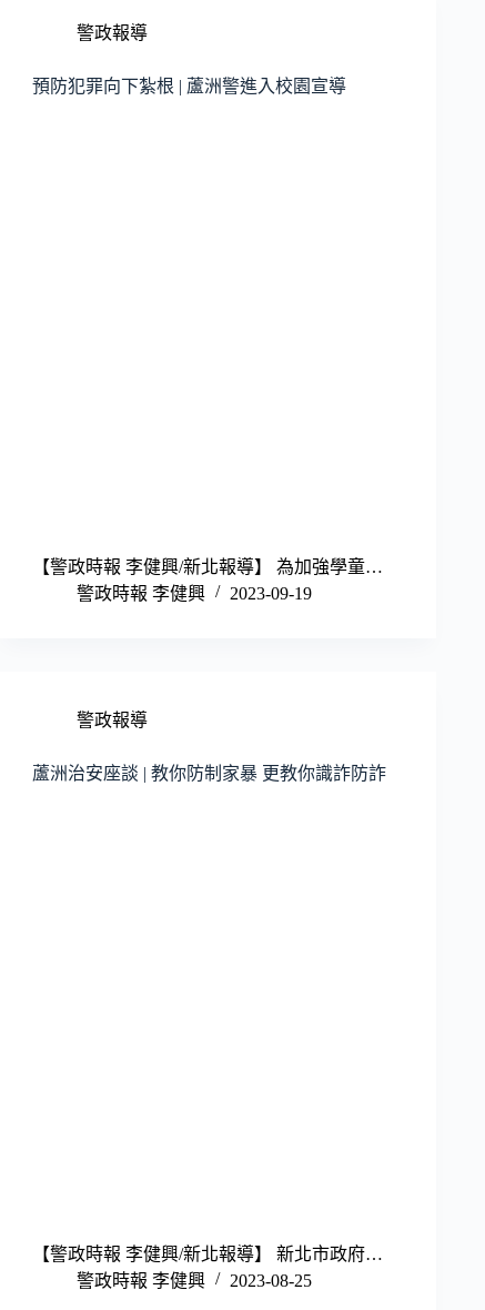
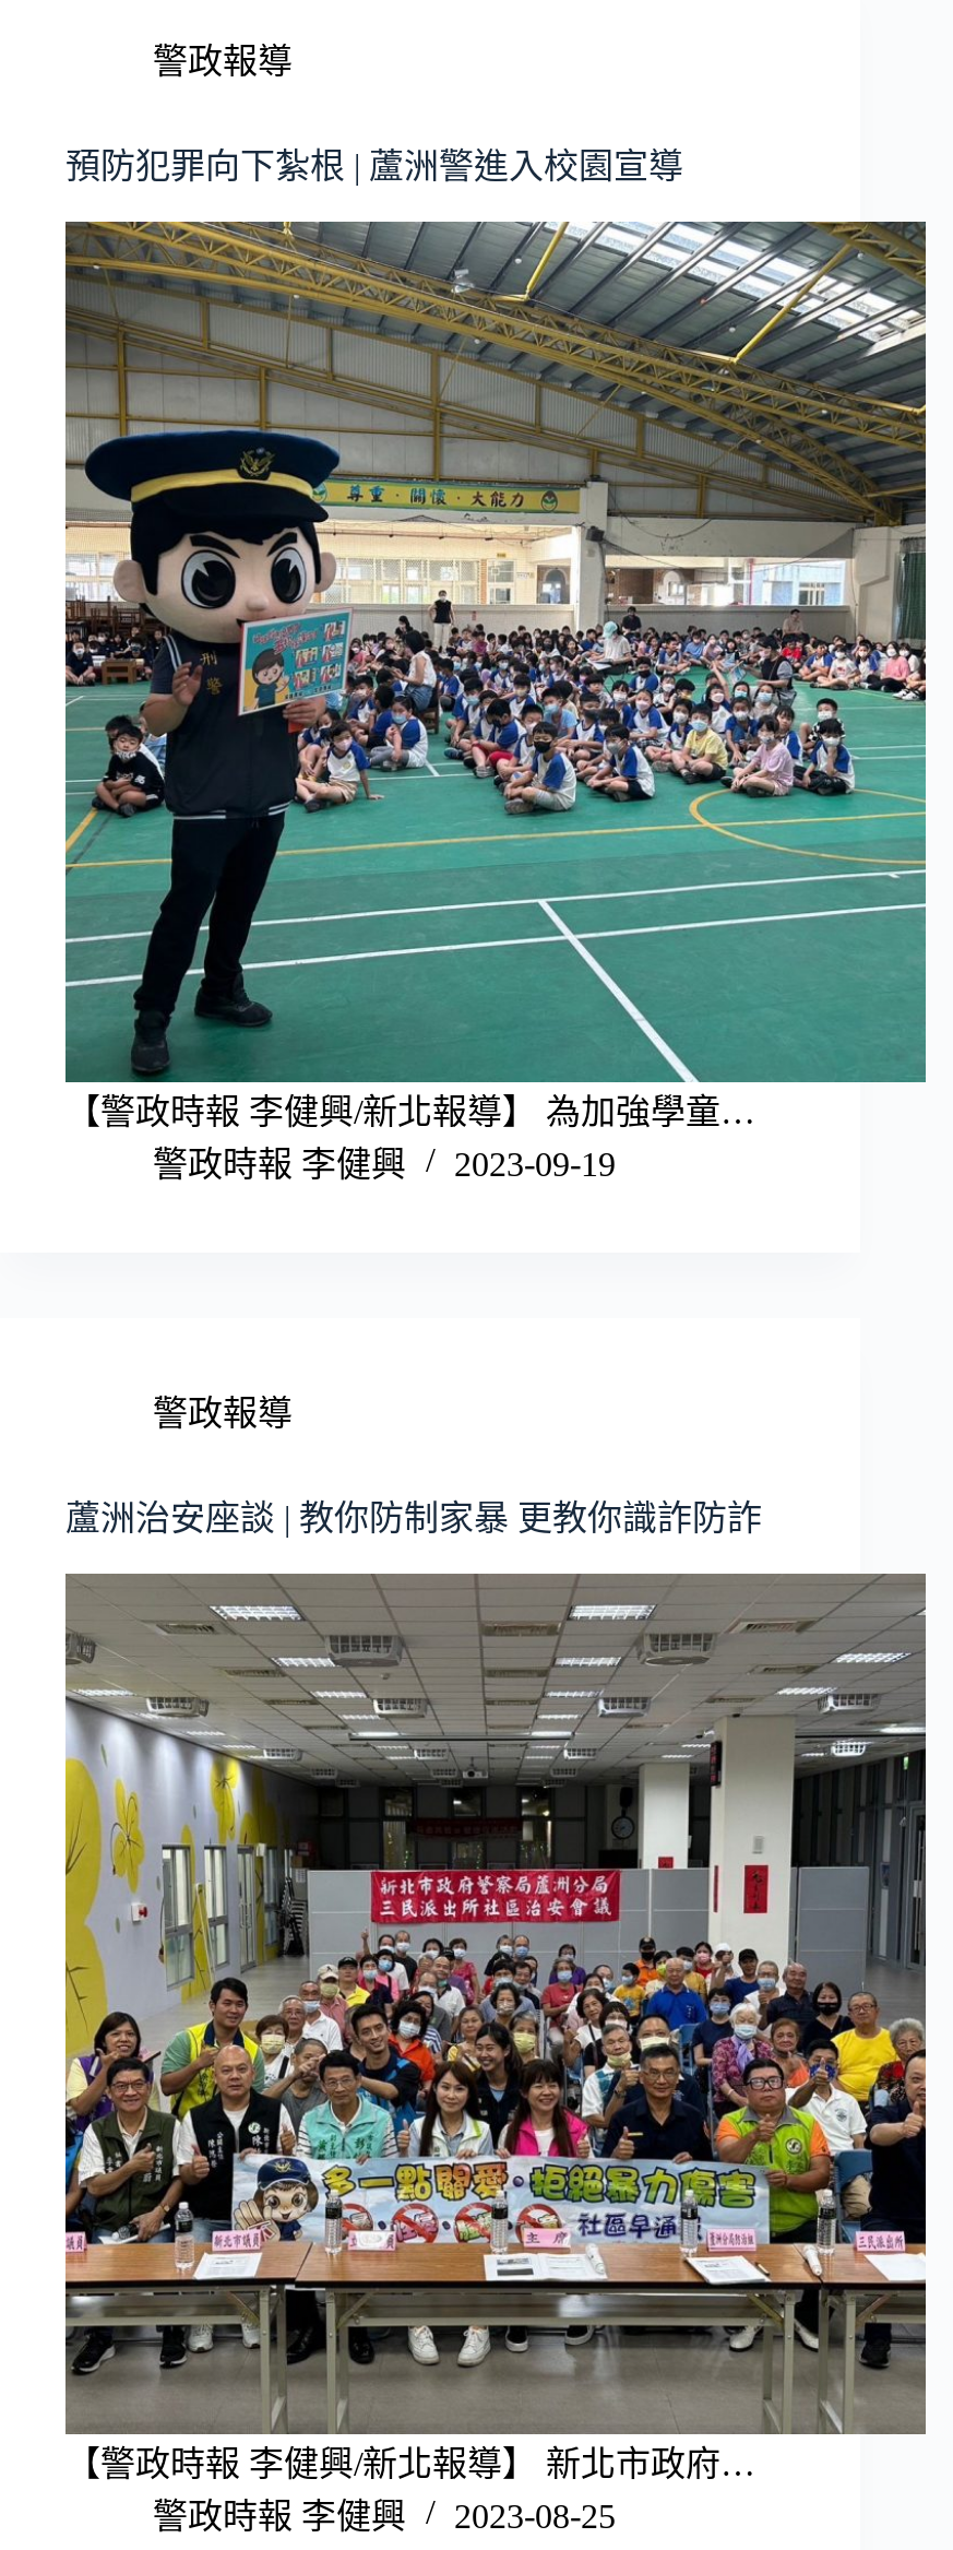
+ [image]

+ [image]
